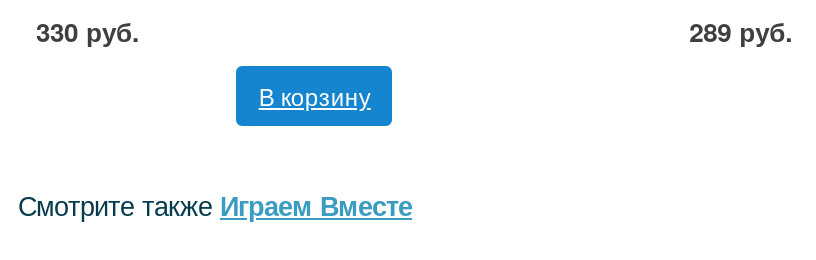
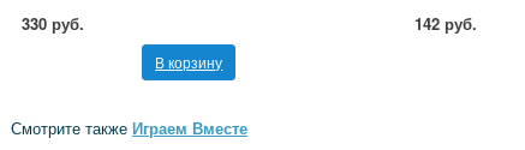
- 289 руб.
+ 142 руб.
